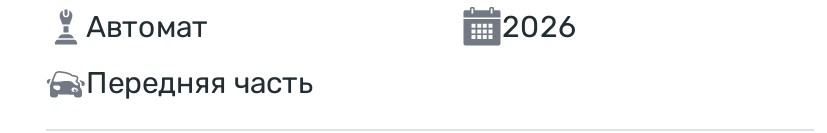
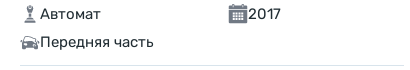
- 2026
+ 2017
